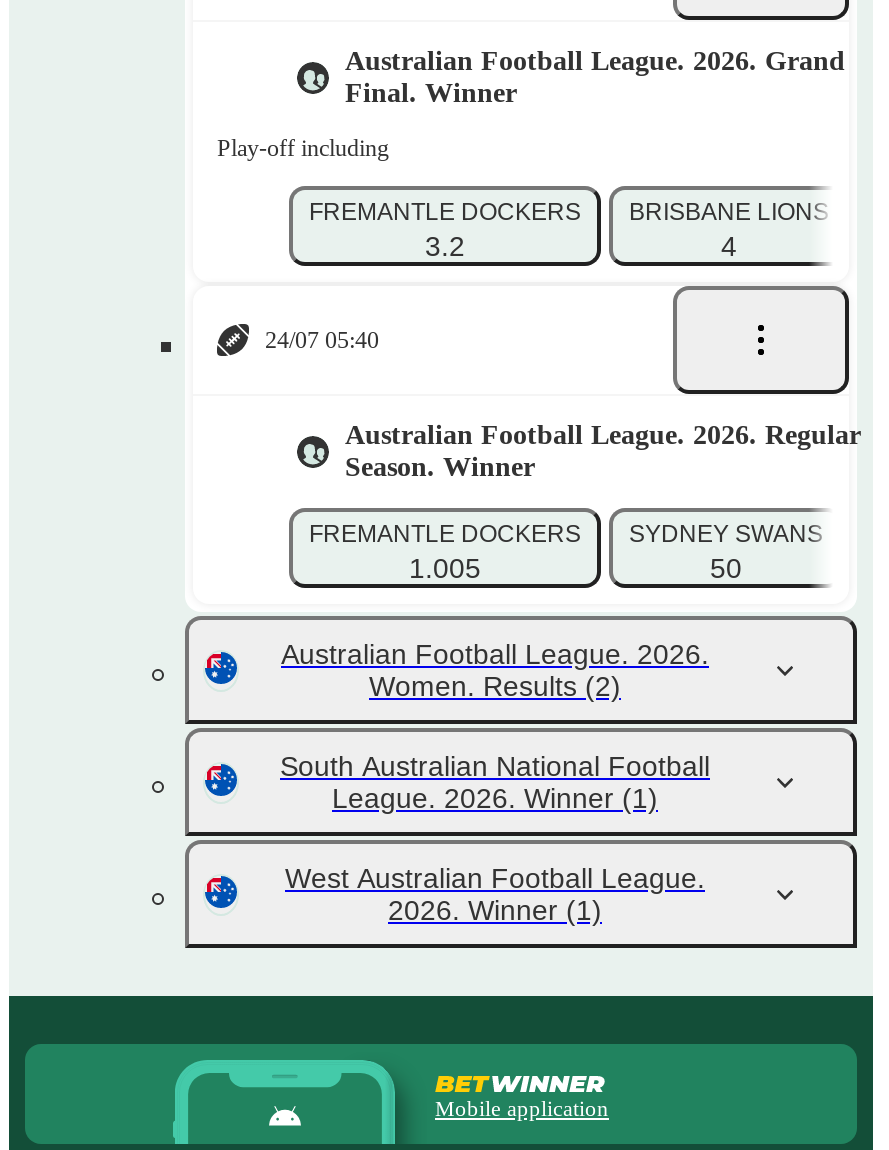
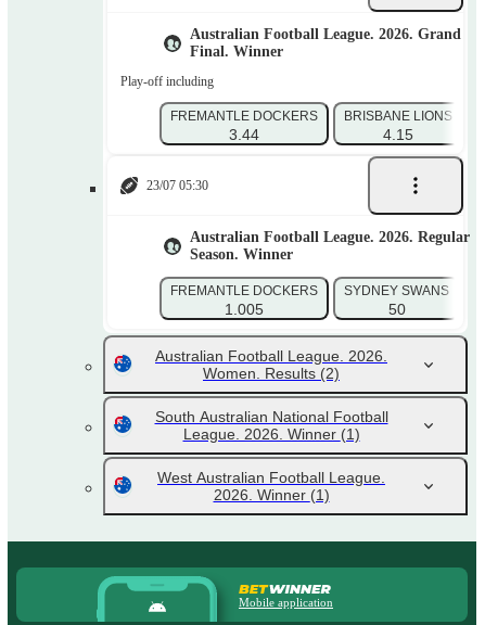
- 3.2
+ 3.44

- 4
+ 4.15

- 24/07 05:40
+ 23/07 05:30
